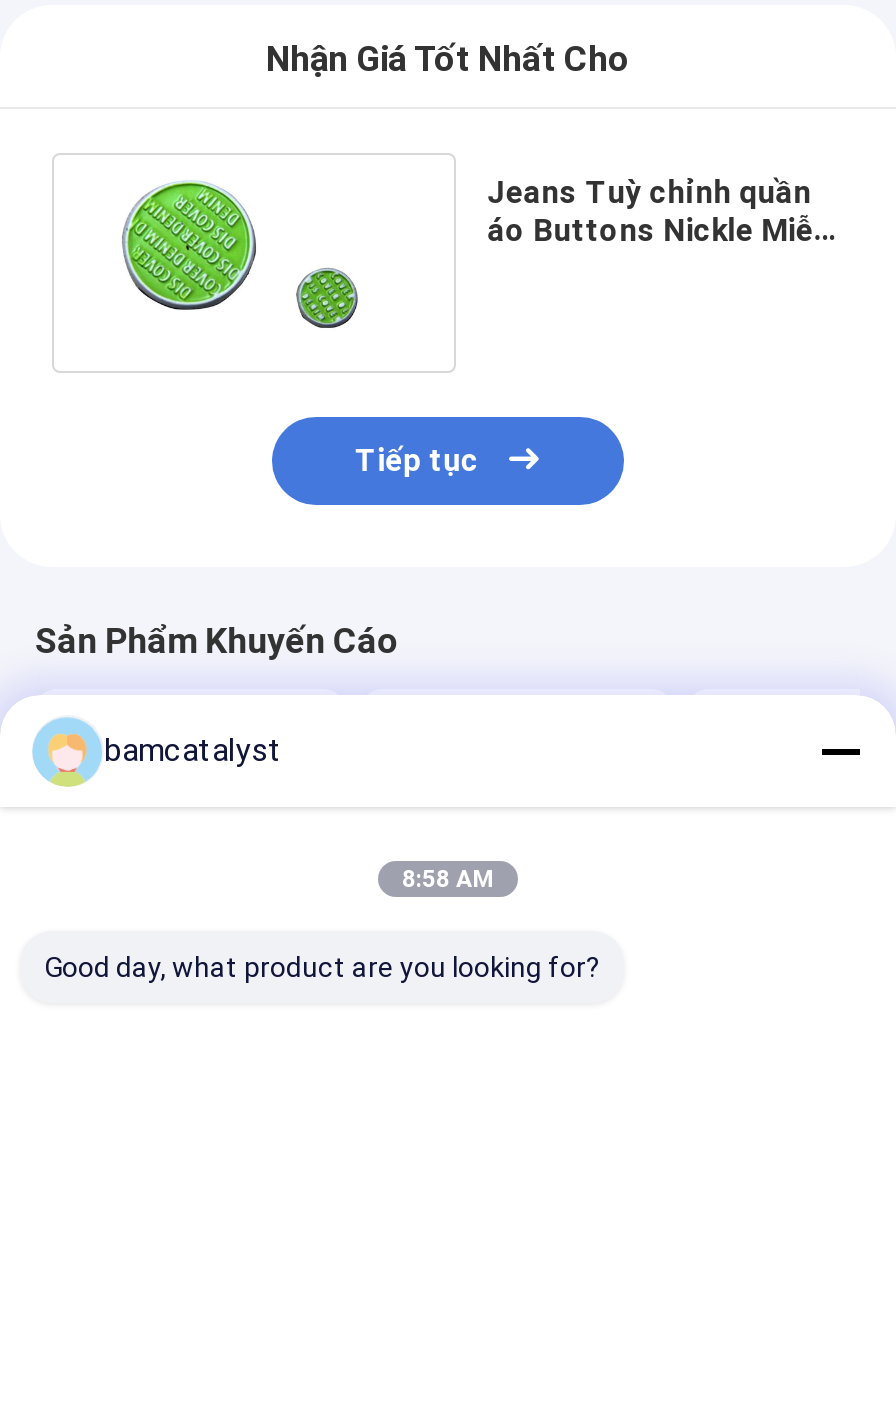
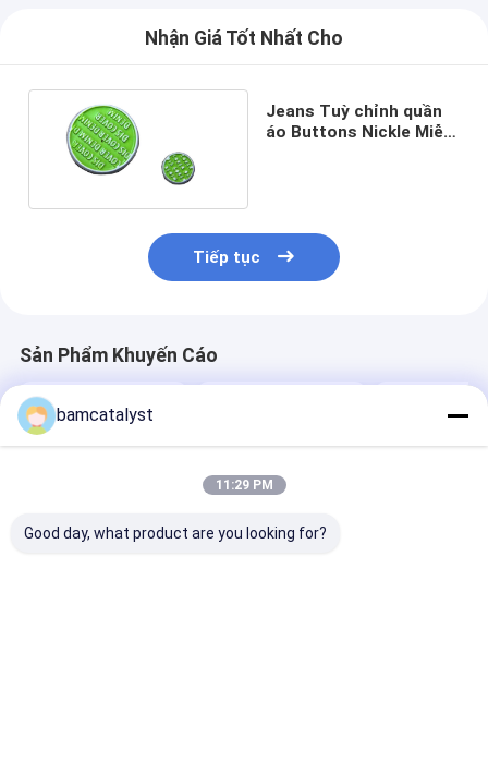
- 8:58 AM
+ 11:29 PM
